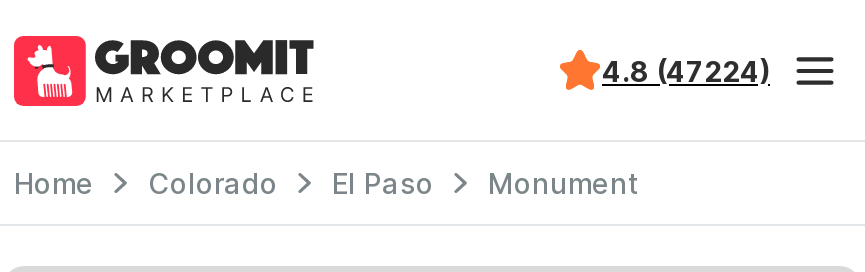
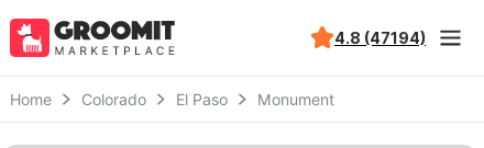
- 4.8 (47224)
+ 4.8 (47194)
